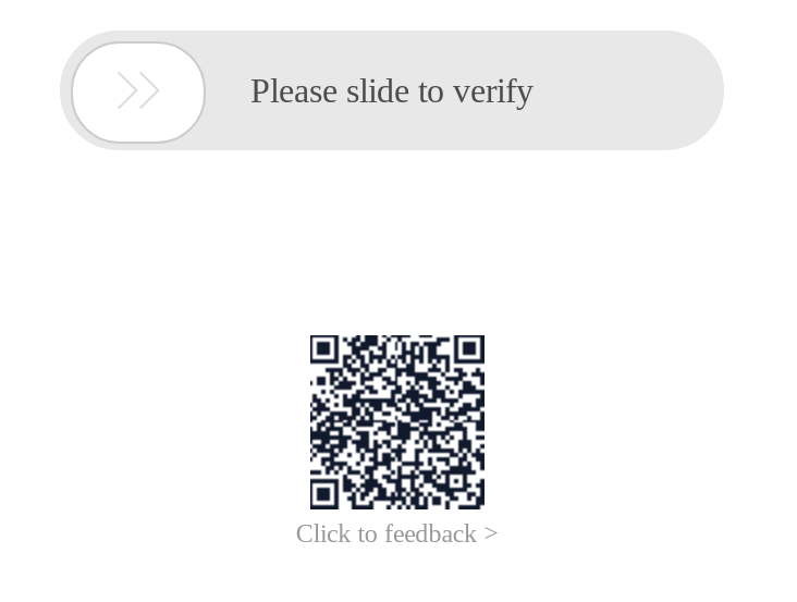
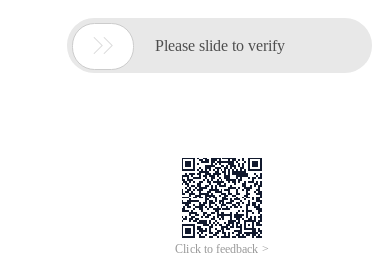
- [image]
+ [image]
